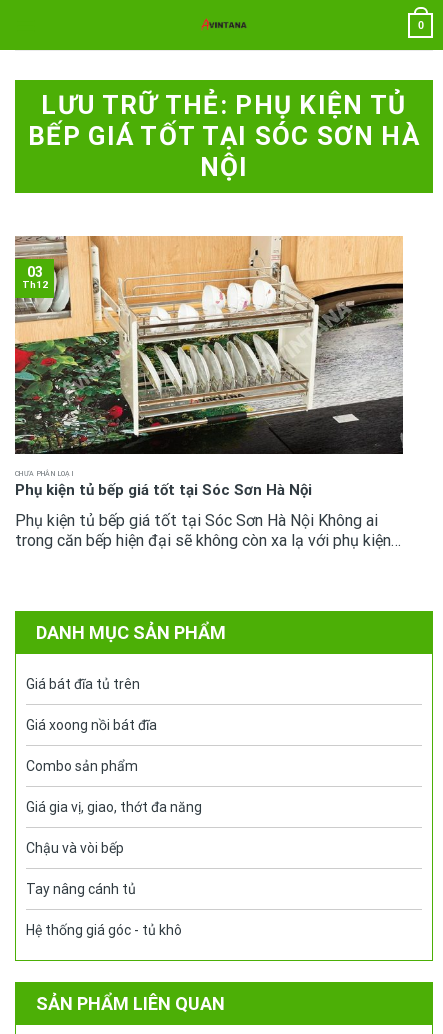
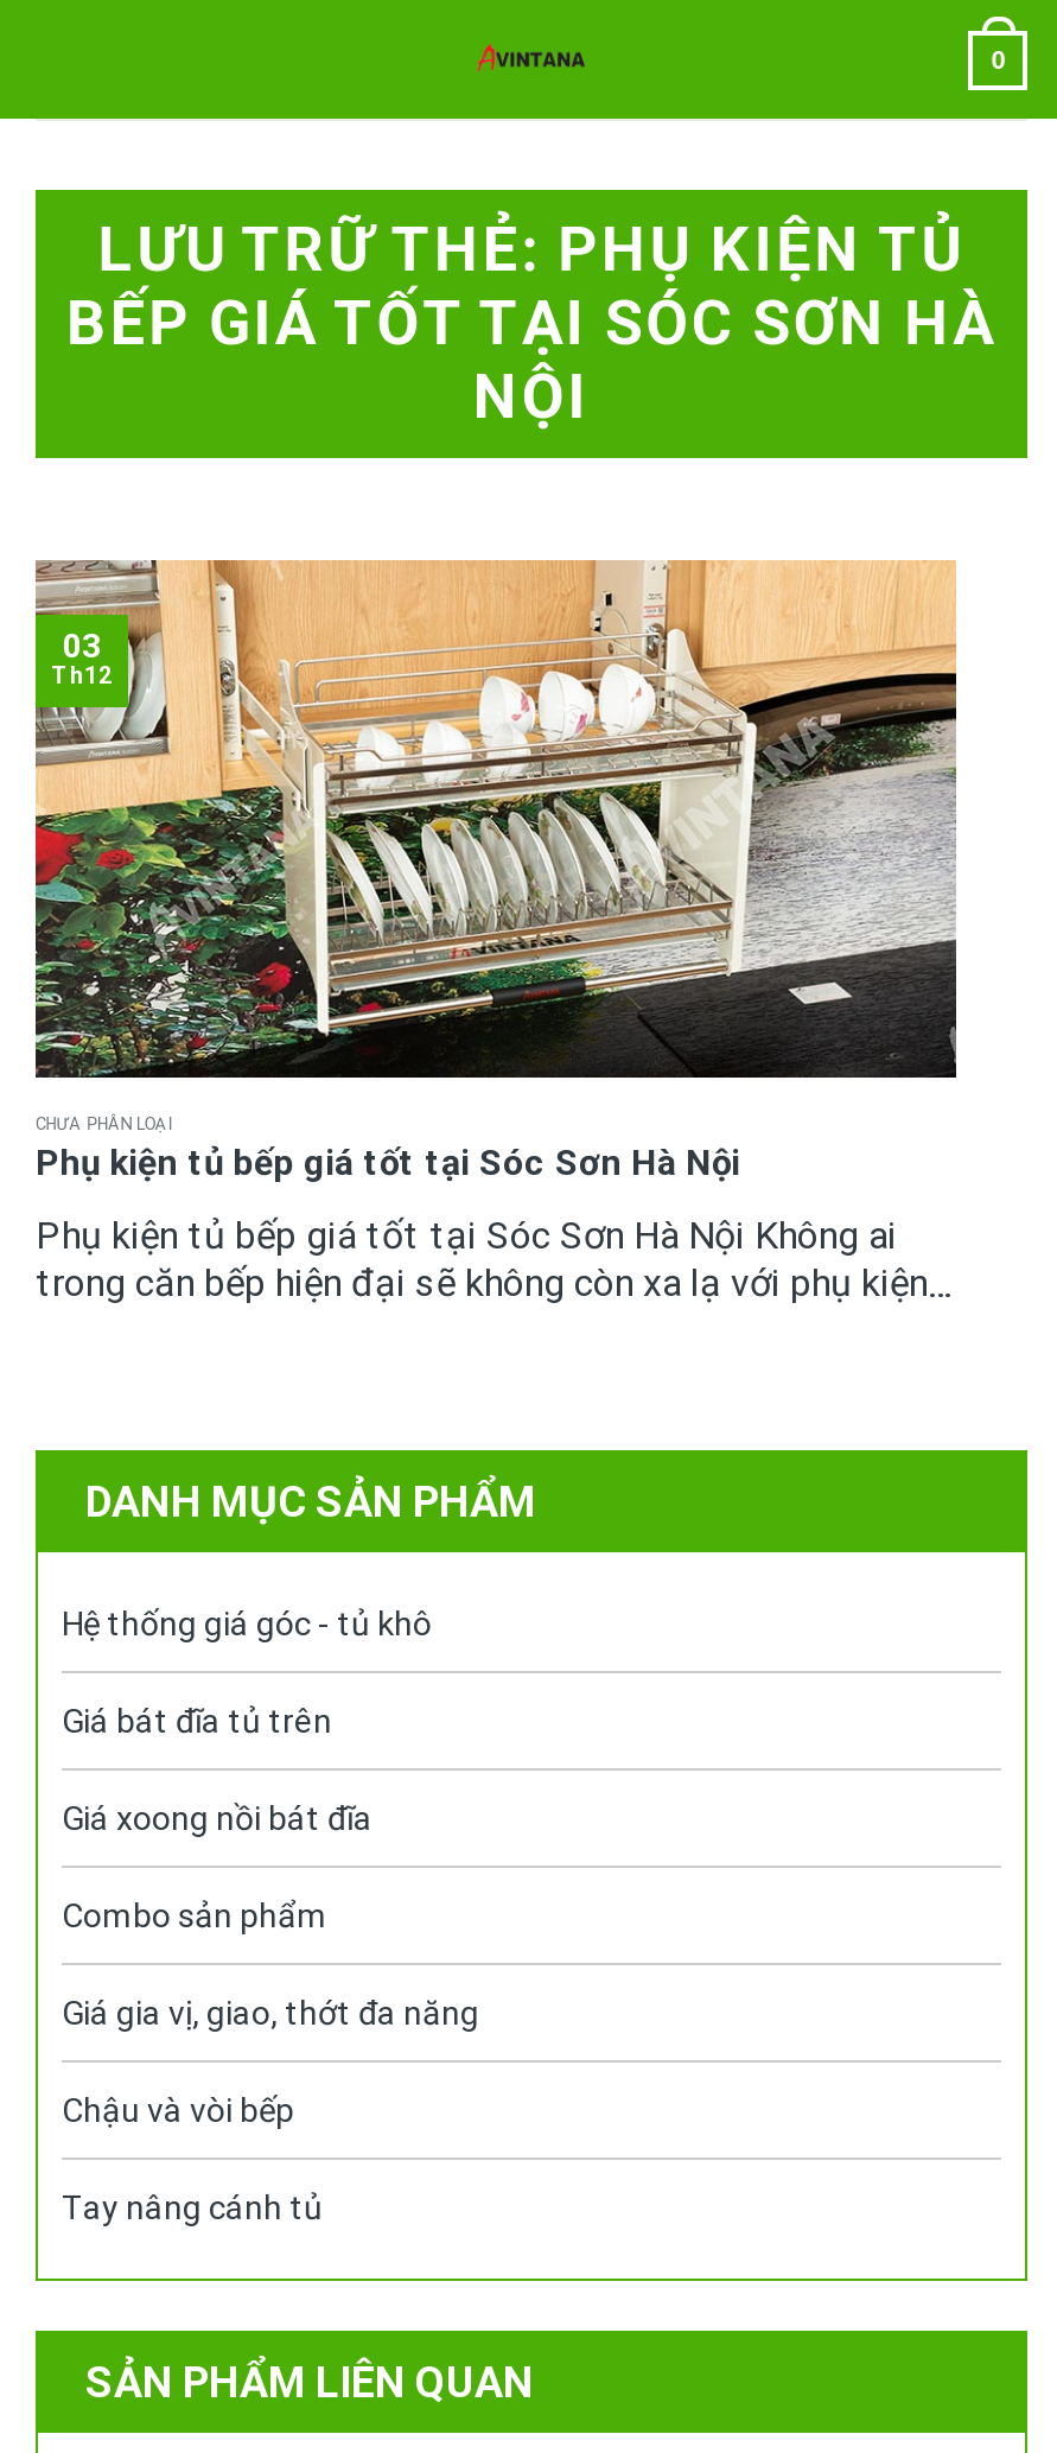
moved down: Giá bát đĩa tủ trên | Giá xoong nồi bát đĩa | Combo sản phẩm | Giá gia vị, giao, thớt đa năng | Chậu và vòi bếp | Tay nâng cánh tủ

moved up: Hệ thống giá góc - tủ khô
